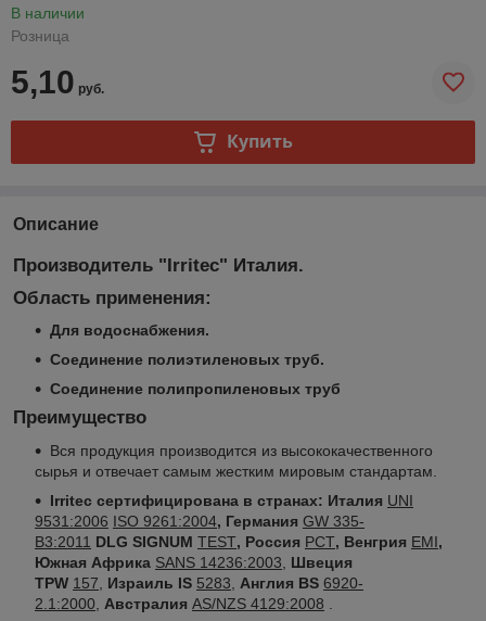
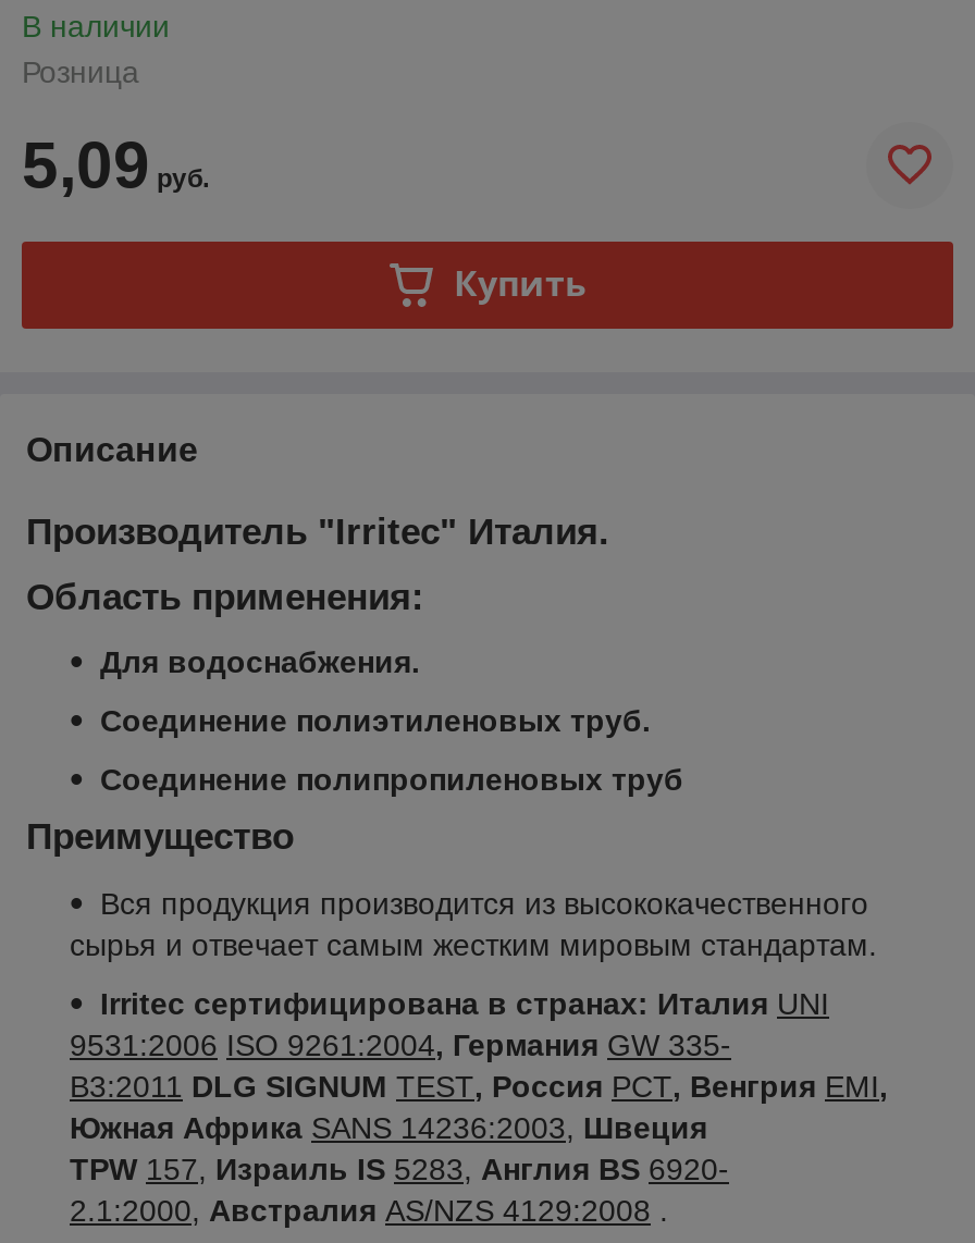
- 5,10руб.
+ 5,09руб.
